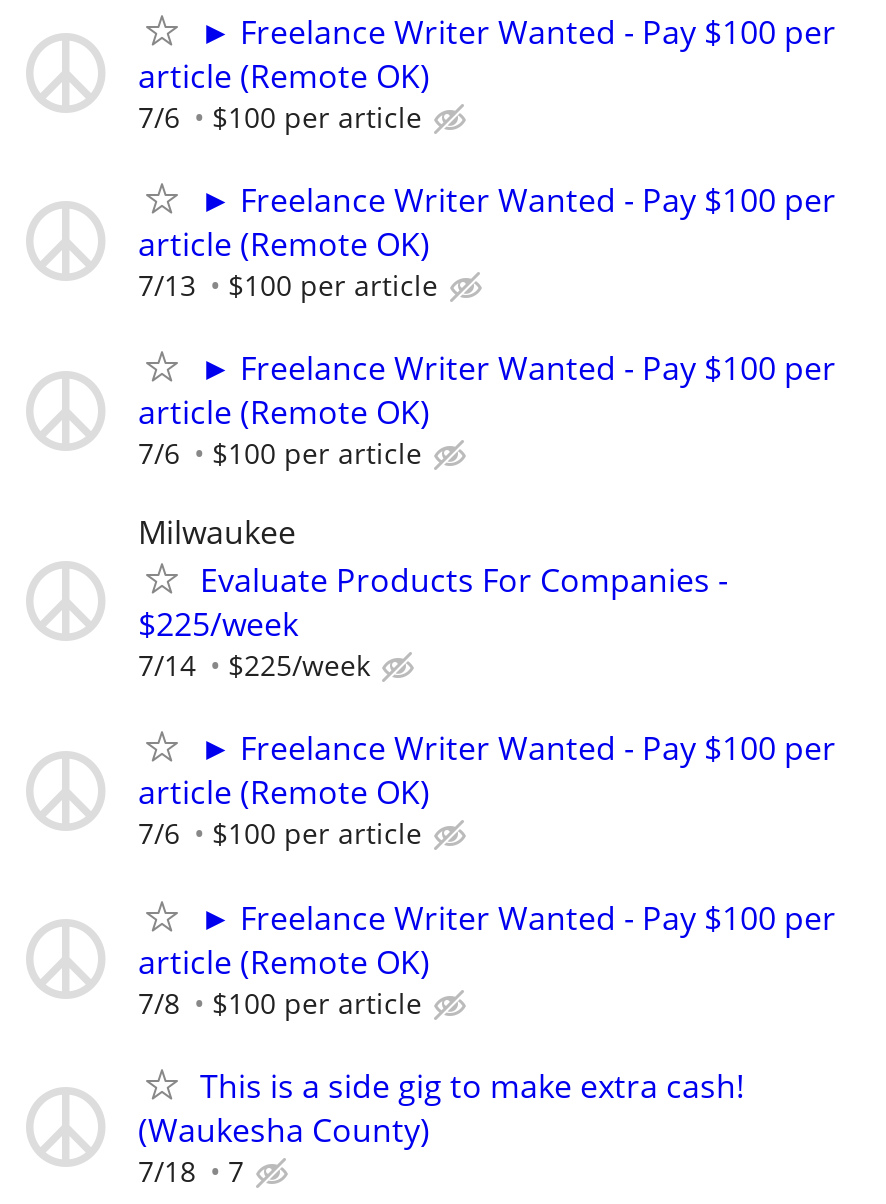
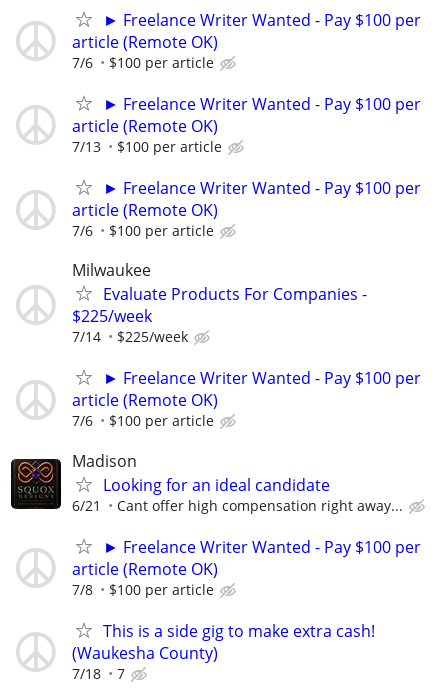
+ [image]
+ Madison
+ Looking for an ideal candidate
+ 6/21
+ Cant offer high compensation right away...
